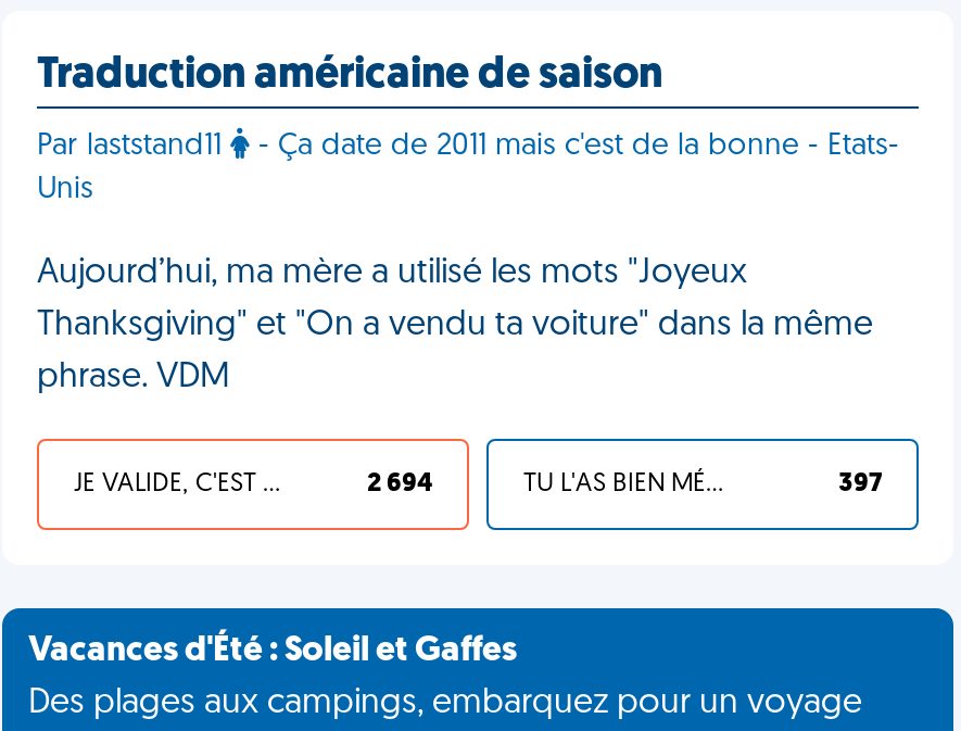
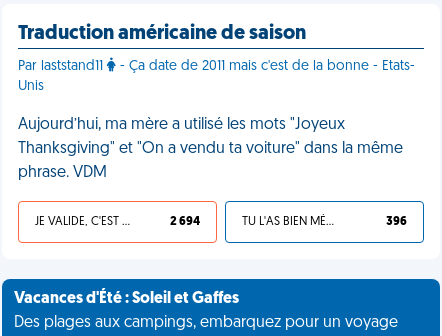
- 397
+ 396
